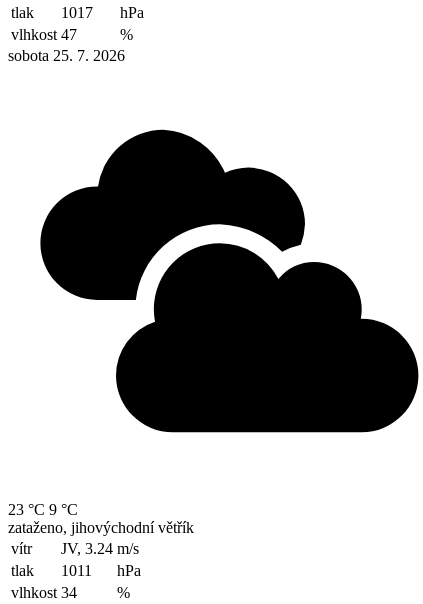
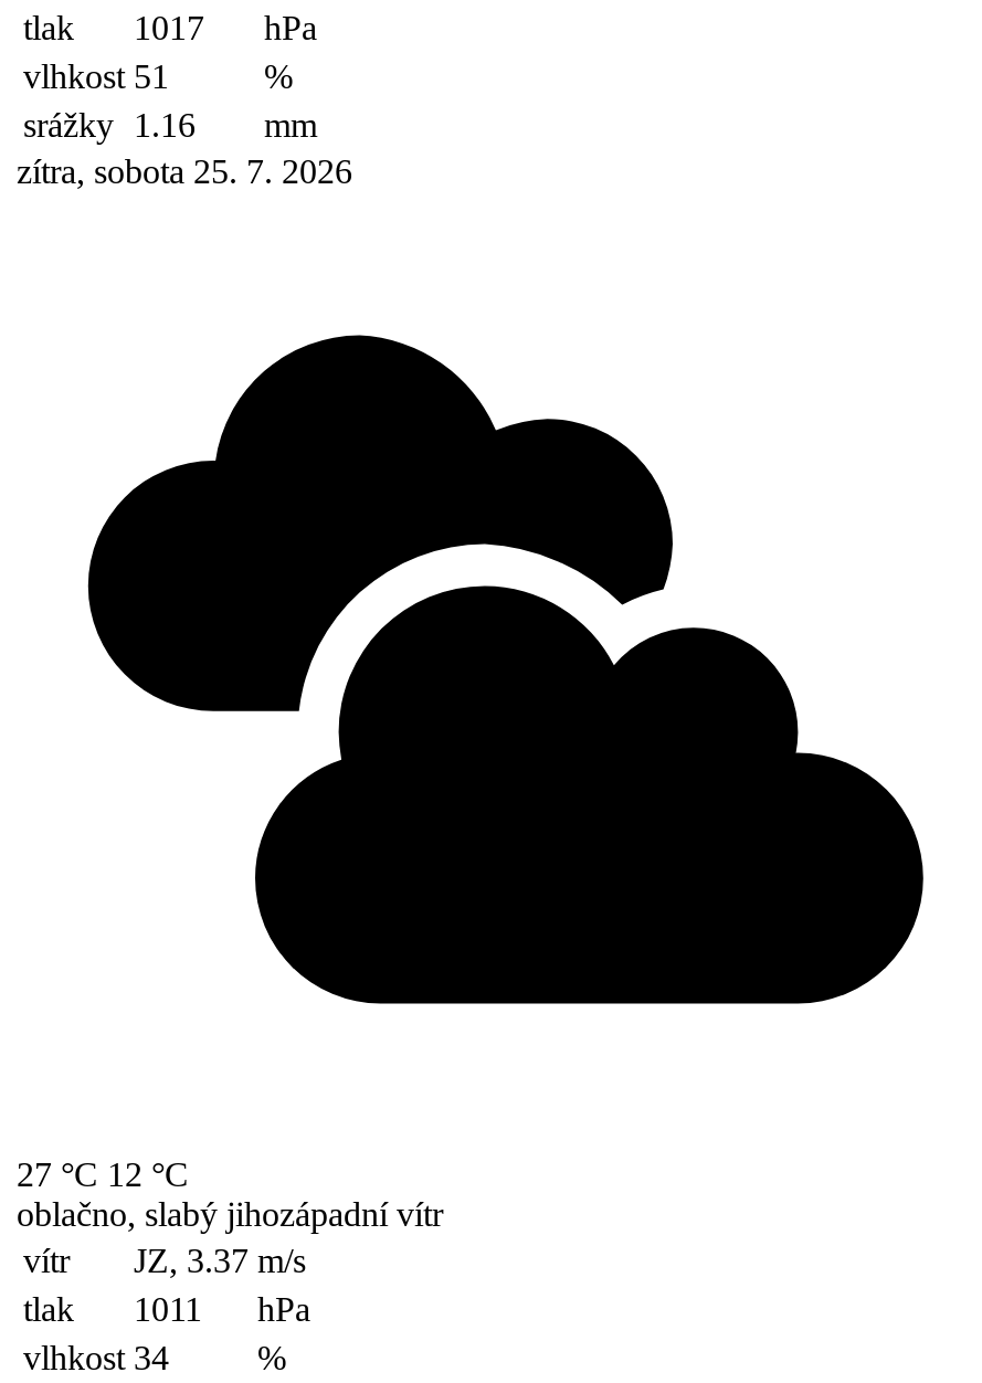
- vlhkost 47
+ vlhkost 51

- sobota 25. 7. 2026
+ srážky 1.16
+ mm
+ zítra, sobota 25. 7. 2026

- 23 °C 9 °C
- zataženo, jihovýchodní větřík
+ 27 °C 12 °C
+ oblačno, slabý jihozápadní vítr

- vítr JV, 3.24 m/s
+ vítr JZ, 3.37 m/s
